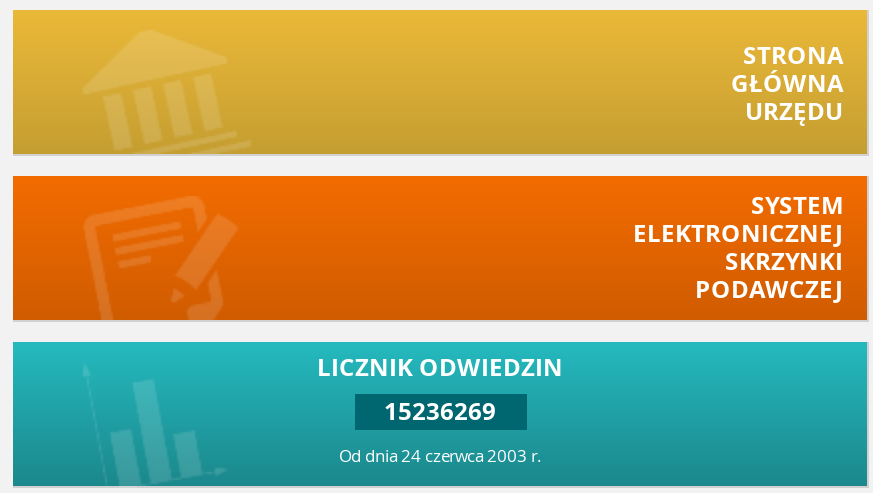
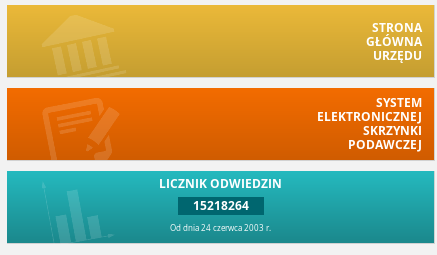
- 15236269
+ 15218264
